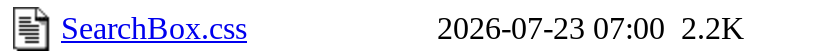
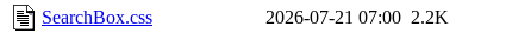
- 2026-07-23 07:00 2.2K
+ 2026-07-21 07:00 2.2K
